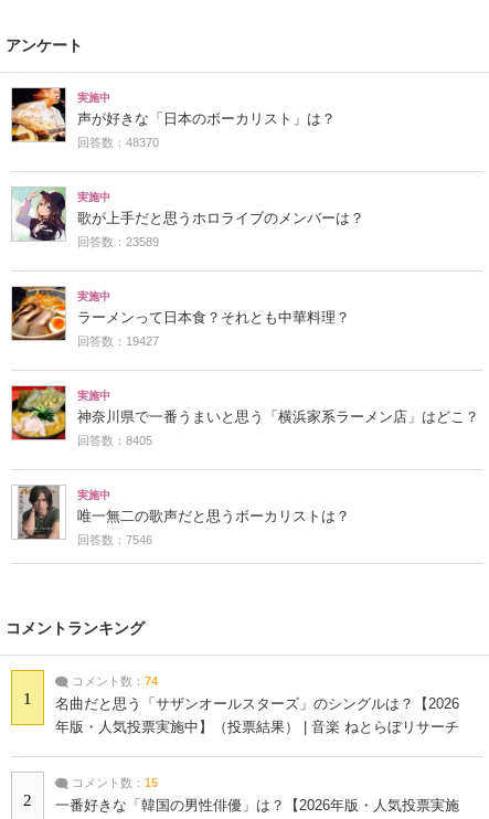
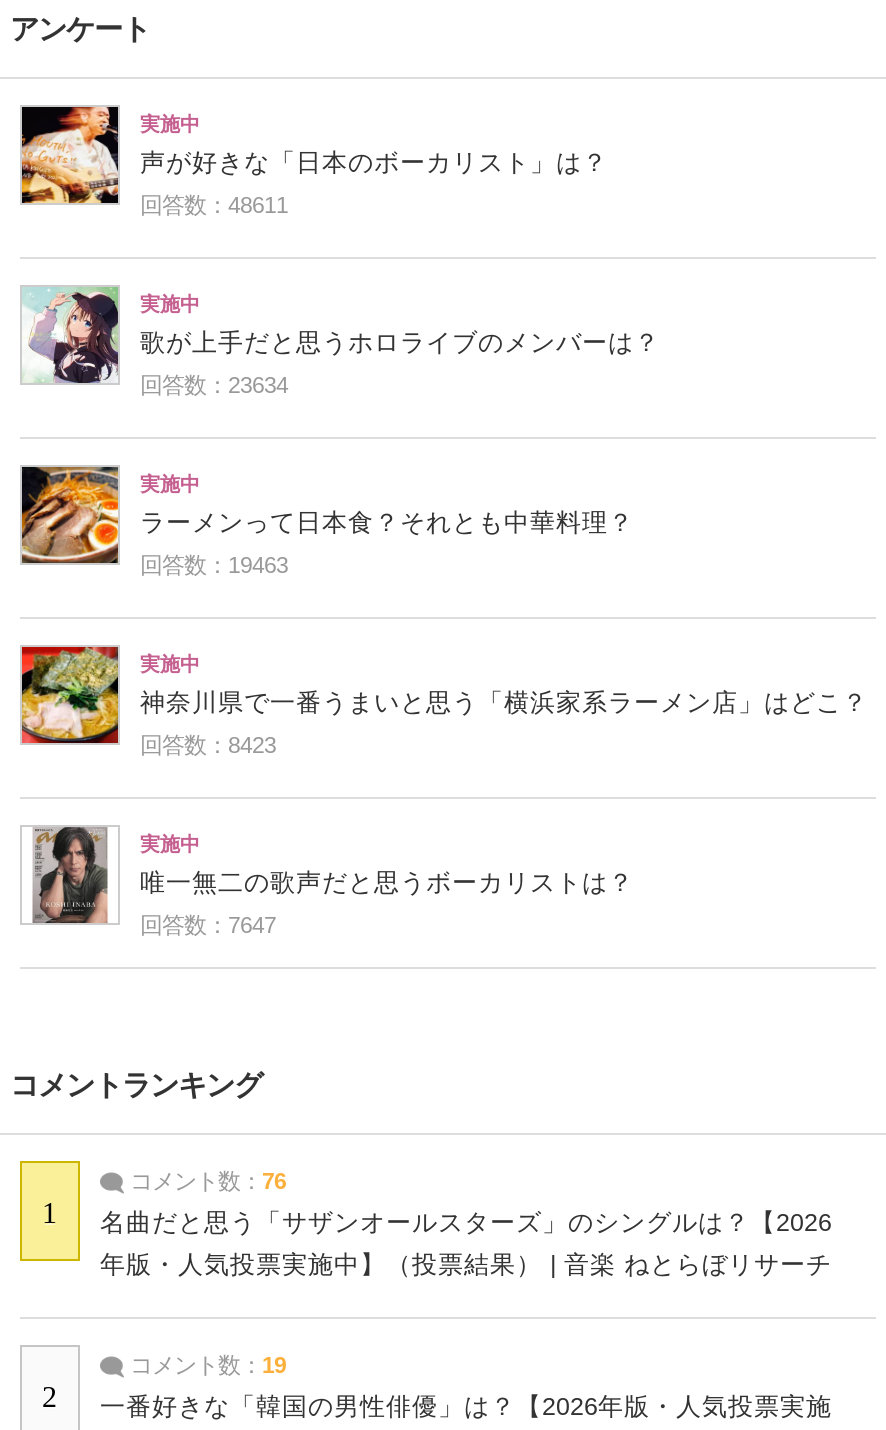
- 回答数：48370
+ 回答数：48611

- 回答数：23589
+ 回答数：23634

- 回答数：19427
+ 回答数：19463

- 回答数：8405
+ 回答数：8423

- 回答数：7546
+ 回答数：7647

- コメント数：74
+ コメント数：76

- コメント数：15
+ コメント数：19
